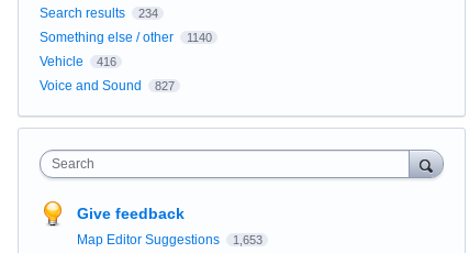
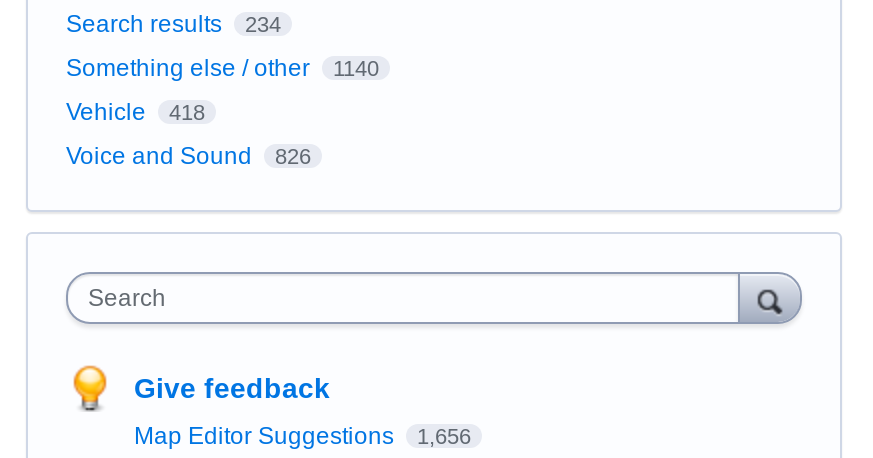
- Vehicle 416
+ Vehicle 418

- Voice and Sound 827
+ Voice and Sound 826

- Map Editor Suggestions 1,653
+ Map Editor Suggestions 1,656
